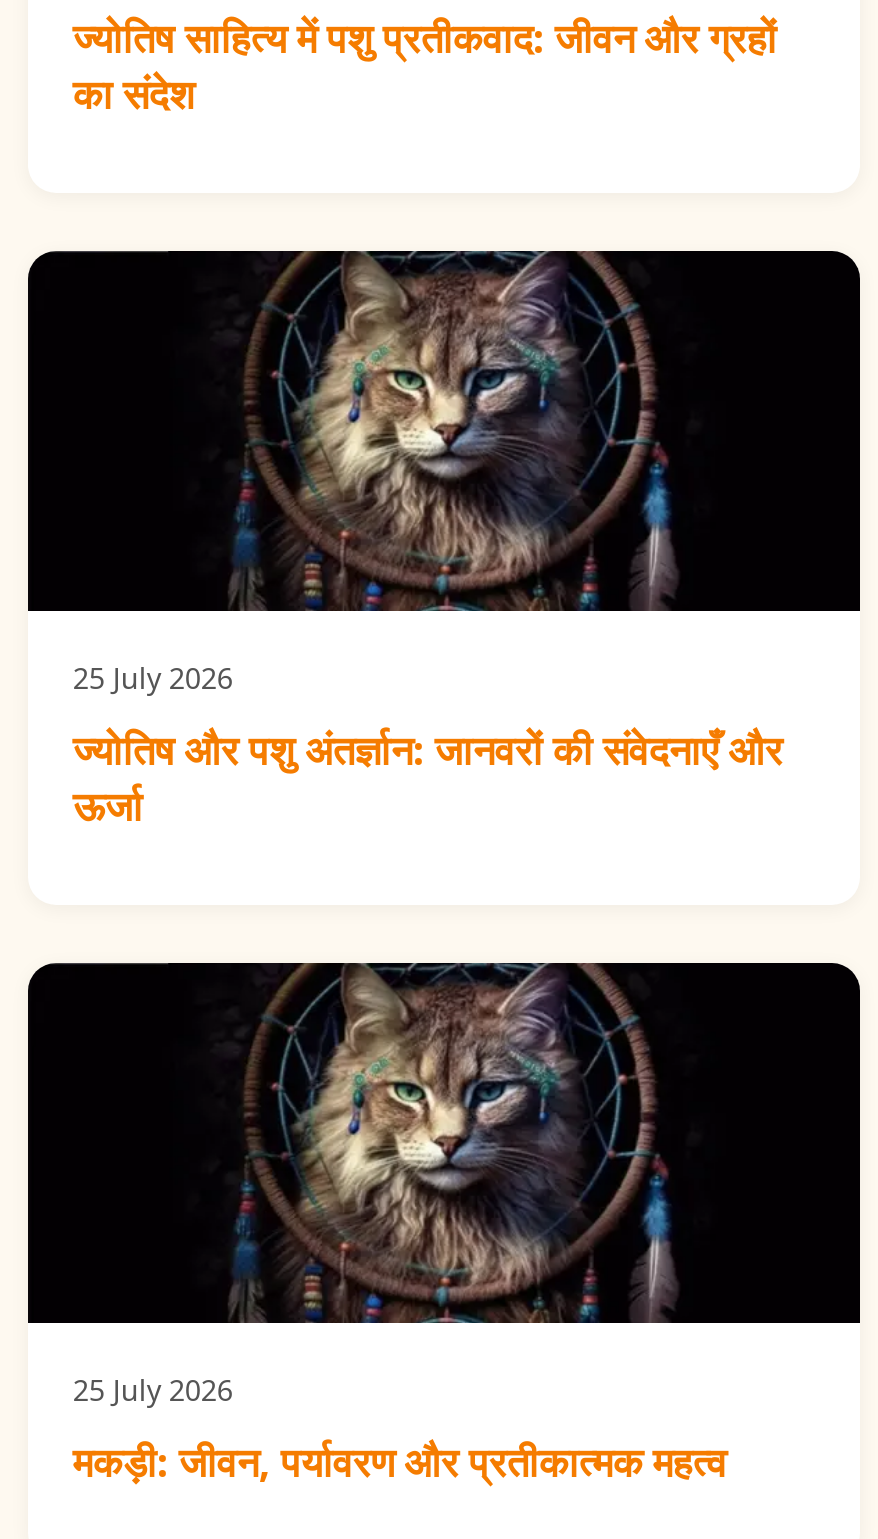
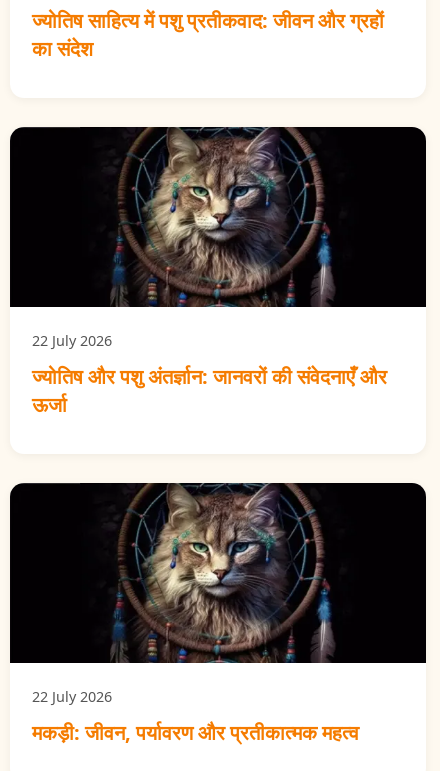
- 25 July 2026
+ 22 July 2026

- 25 July 2026
+ 22 July 2026
